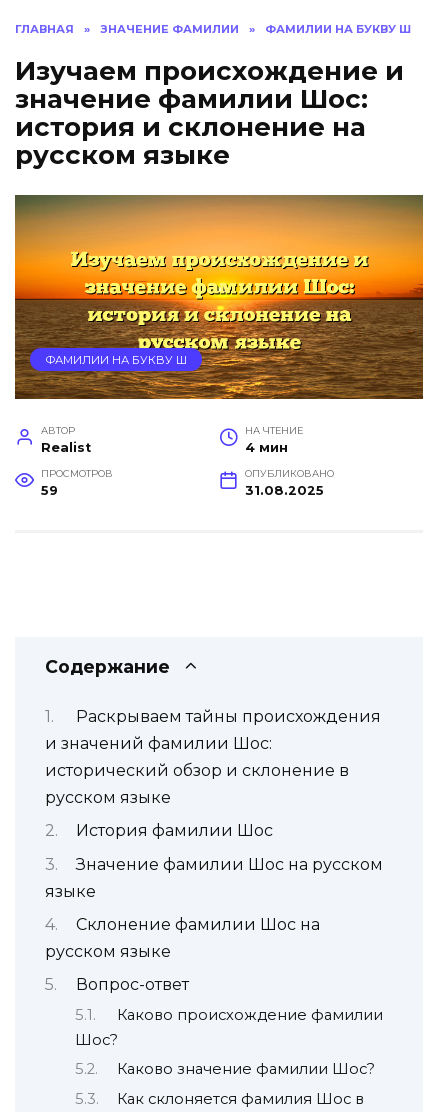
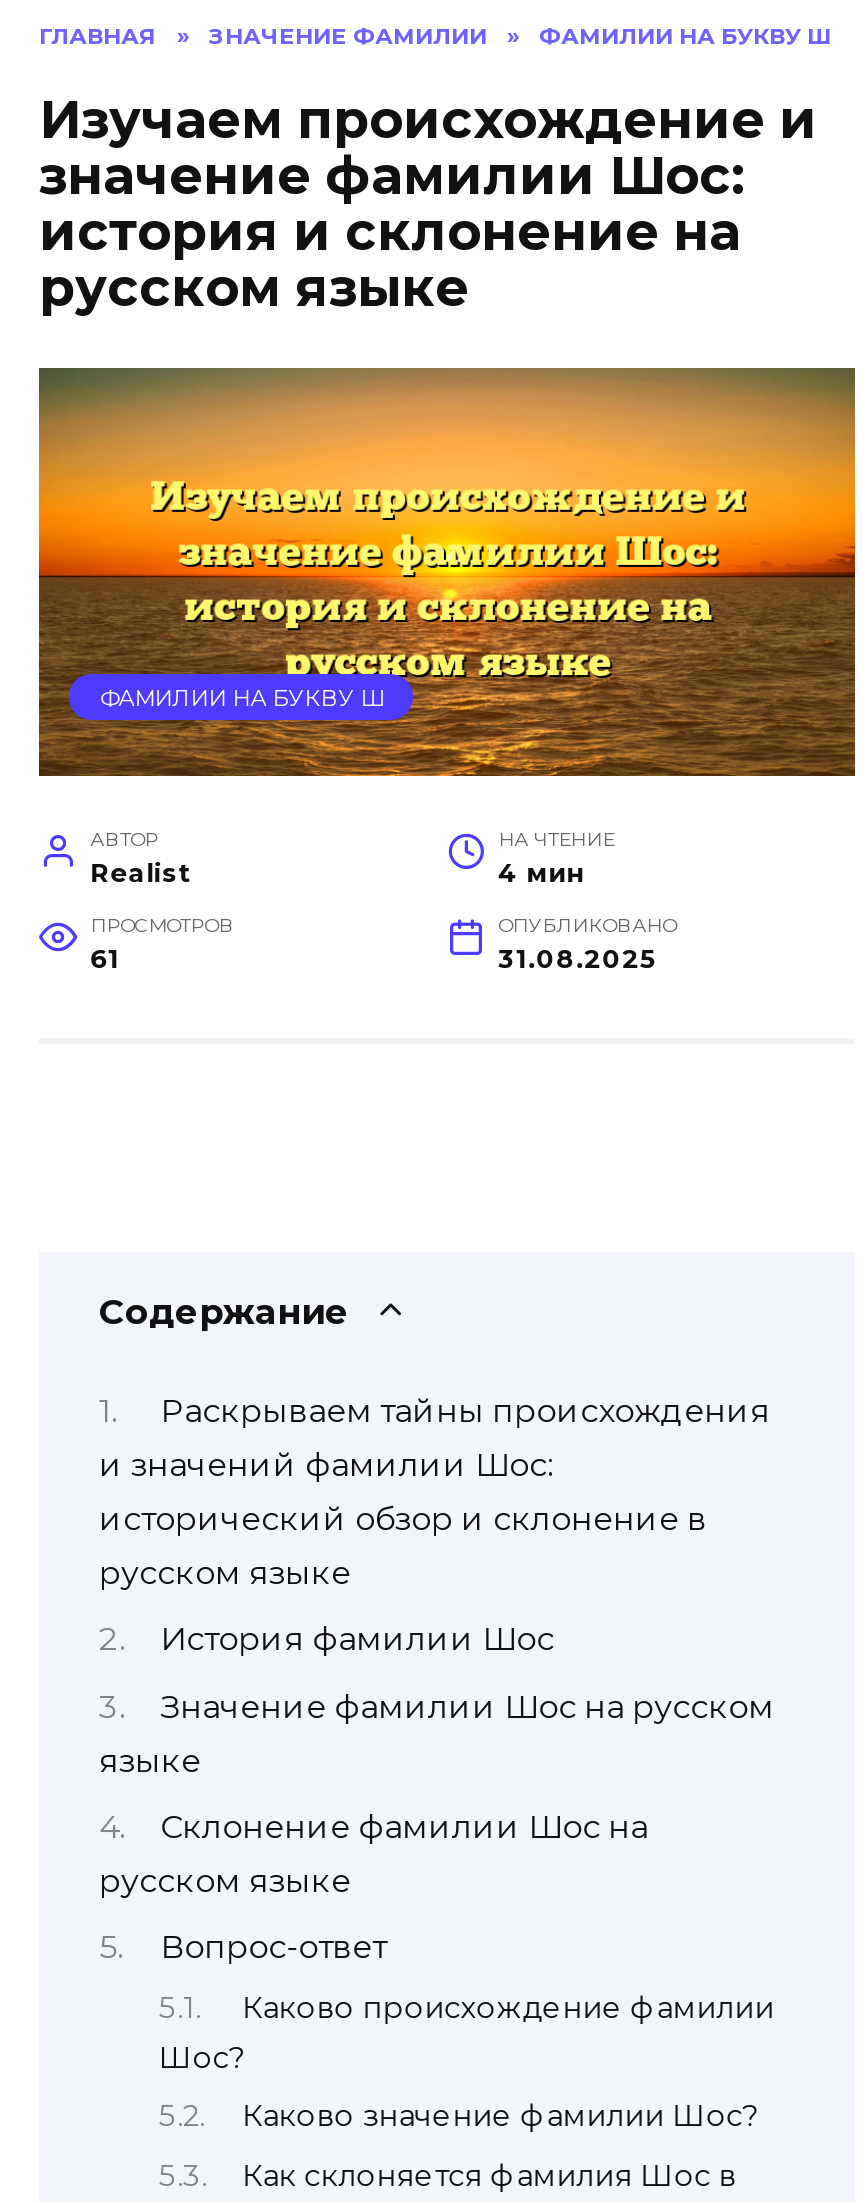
- 59
+ 61
